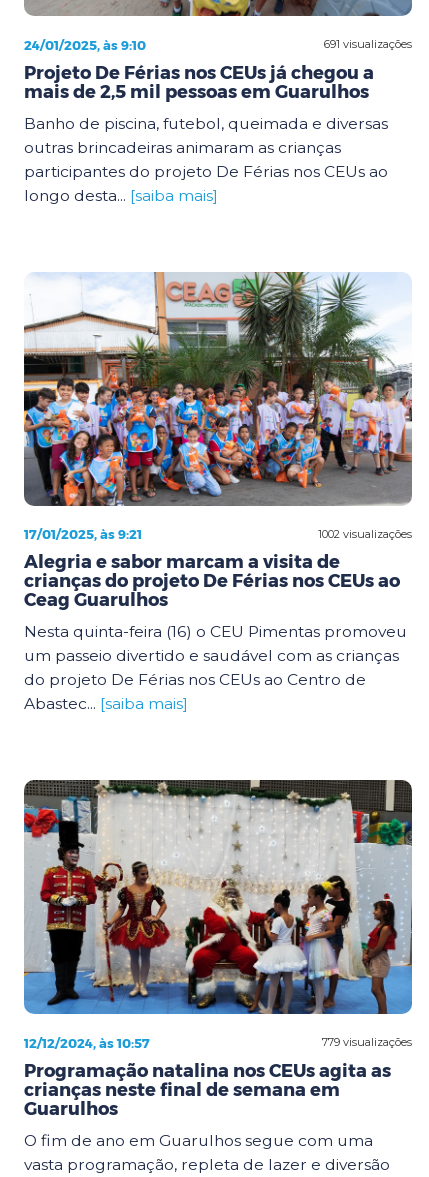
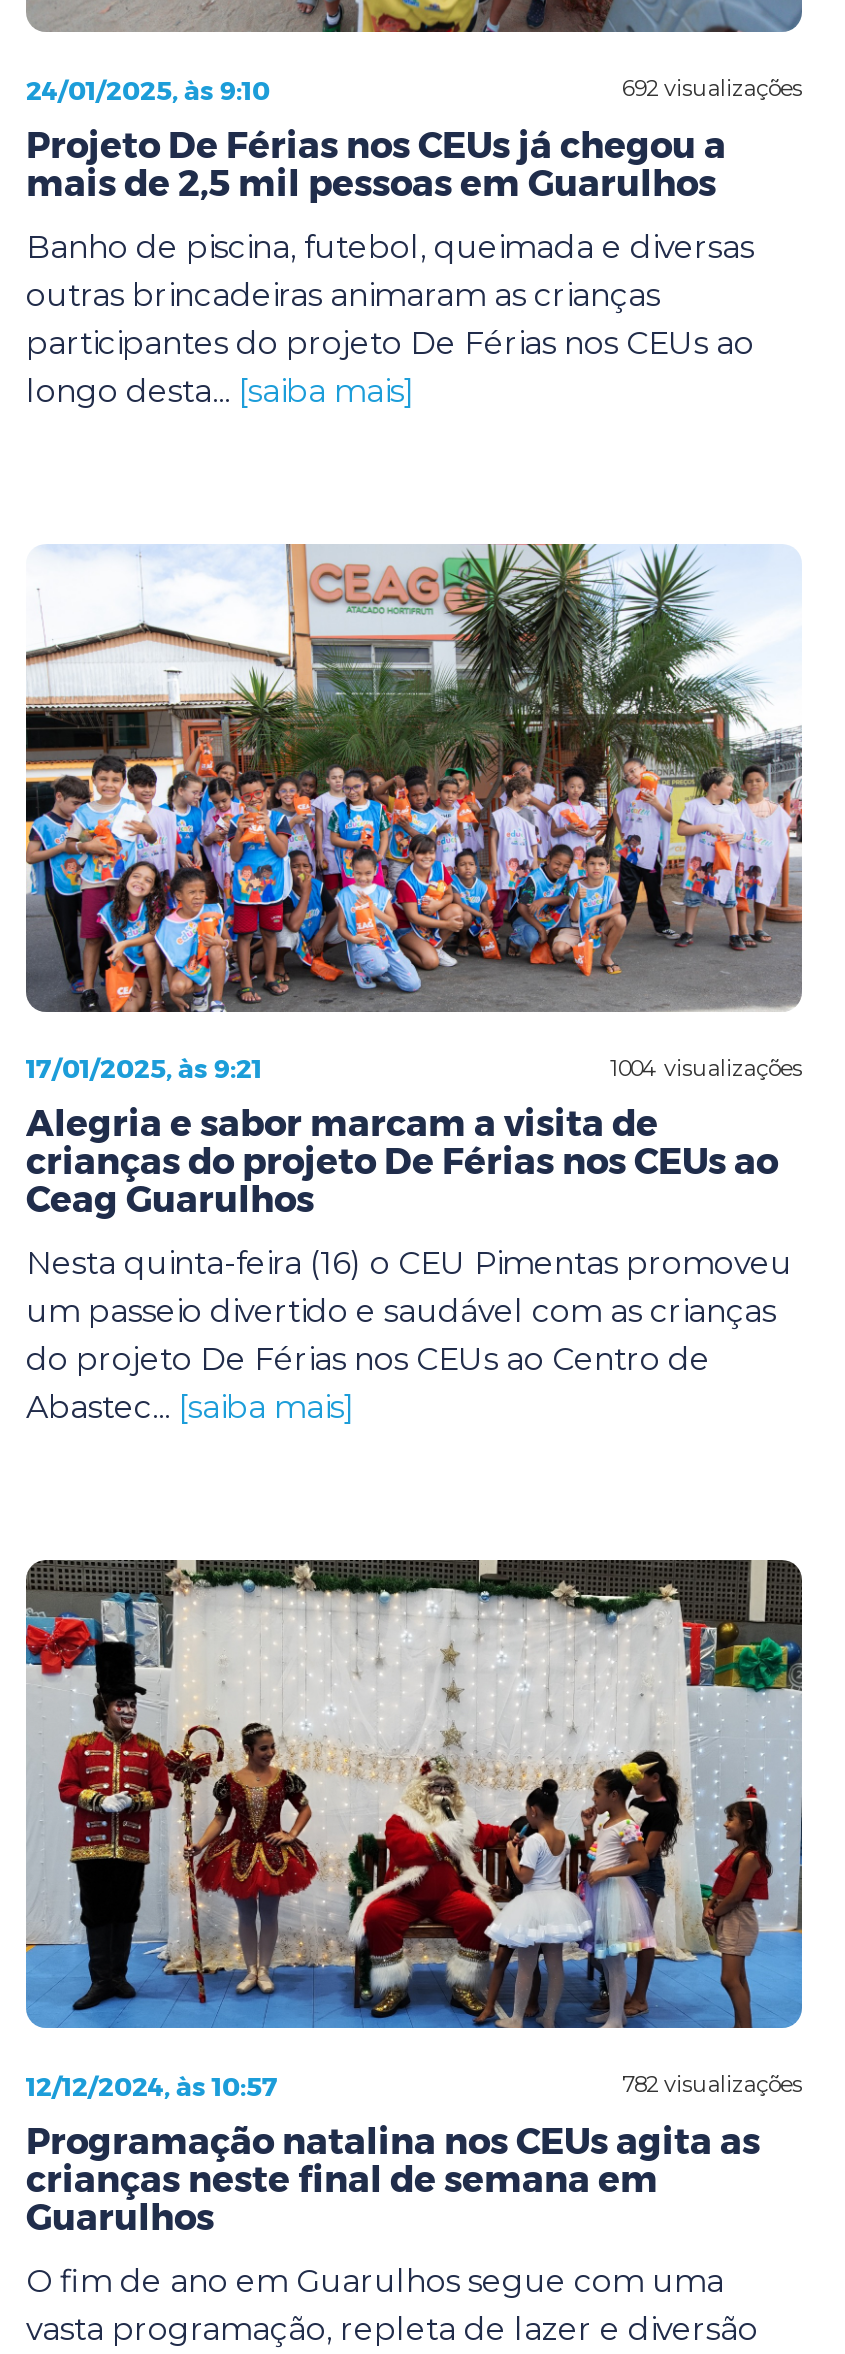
- 691 visualizações
+ 692 visualizações

- 1002 visualizações
+ 1004 visualizações

- 779 visualizações
+ 782 visualizações
